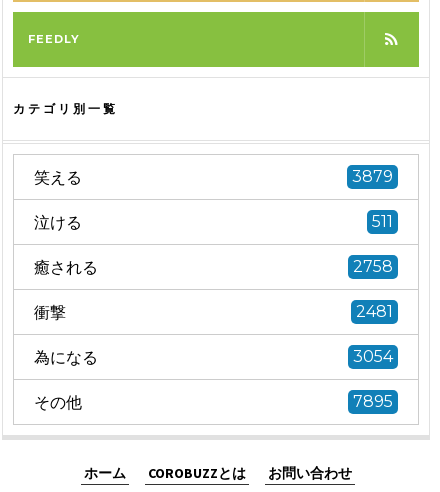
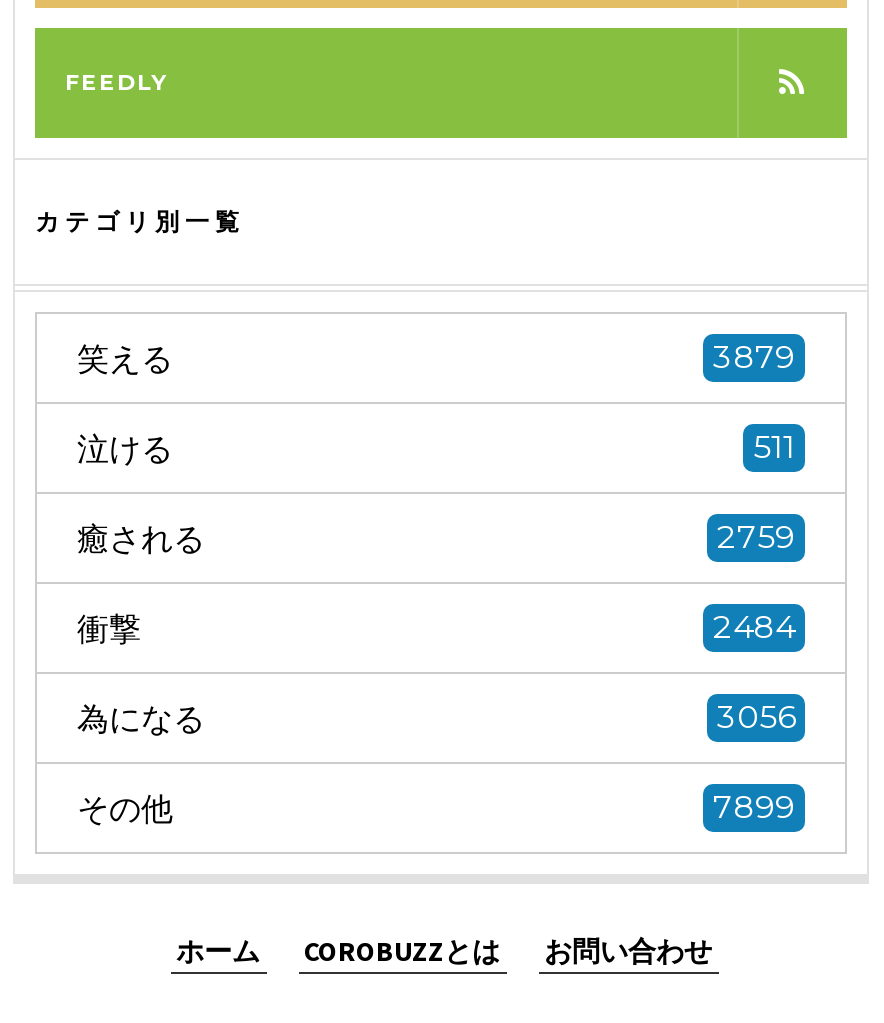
- 2758
+ 2759

- 2481
+ 2484

- 3054
+ 3056

- 7895
+ 7899
